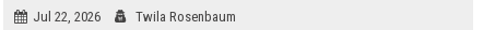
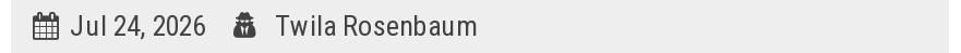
- Jul 22, 2026 Twila Rosenbaum
+ Jul 24, 2026 Twila Rosenbaum
